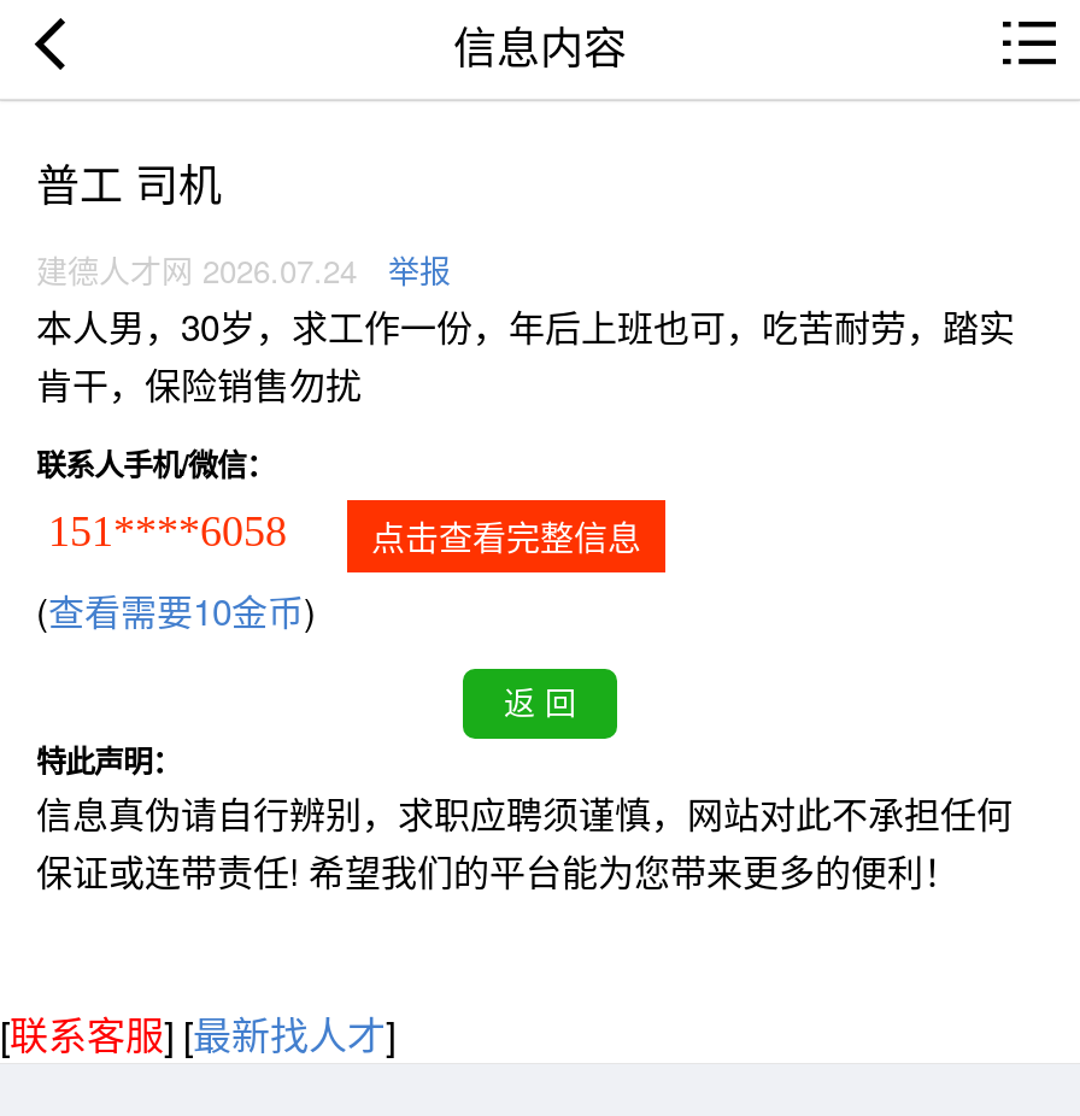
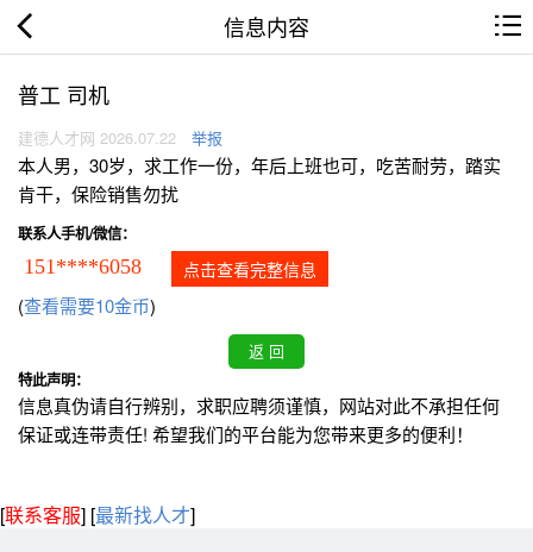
- 建德人才网 2026.07.24 举报
+ 建德人才网 2026.07.22 举报
